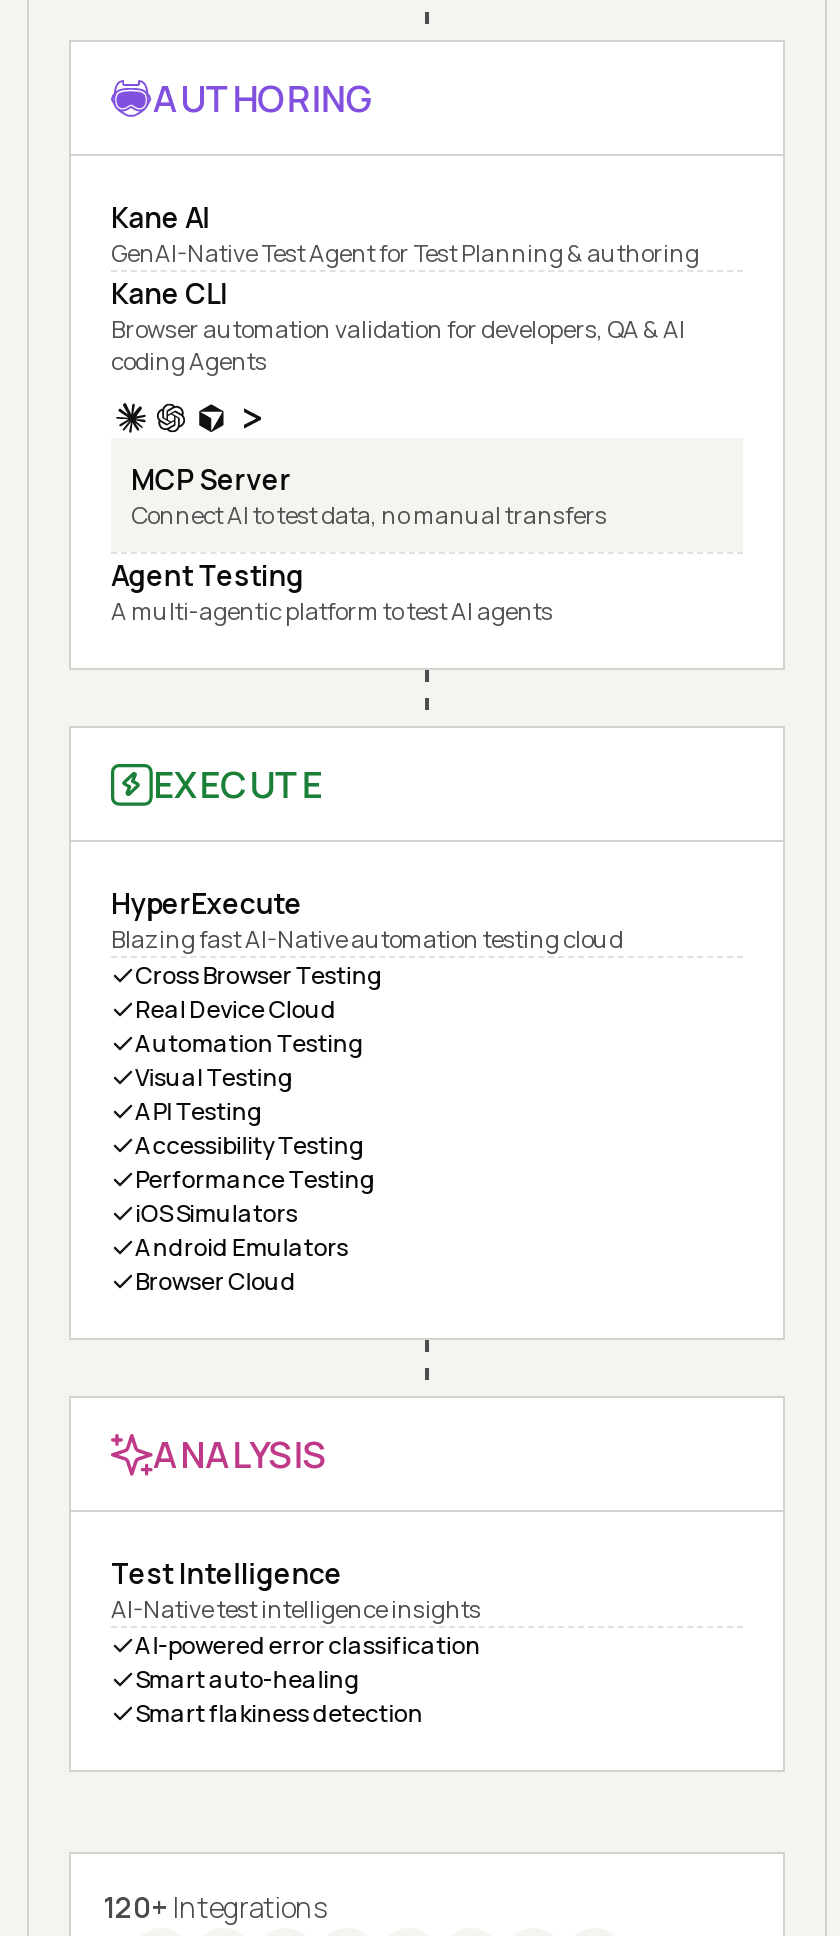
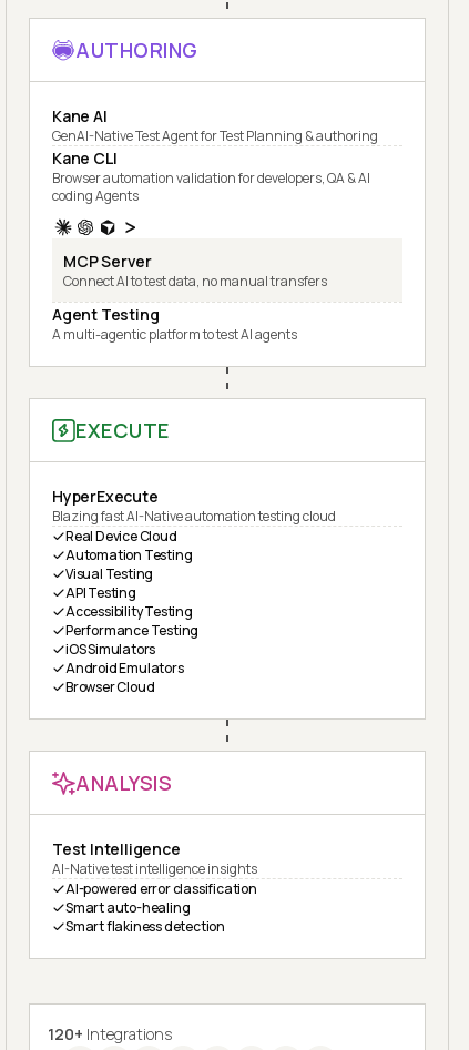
- Cross Browser Testing
